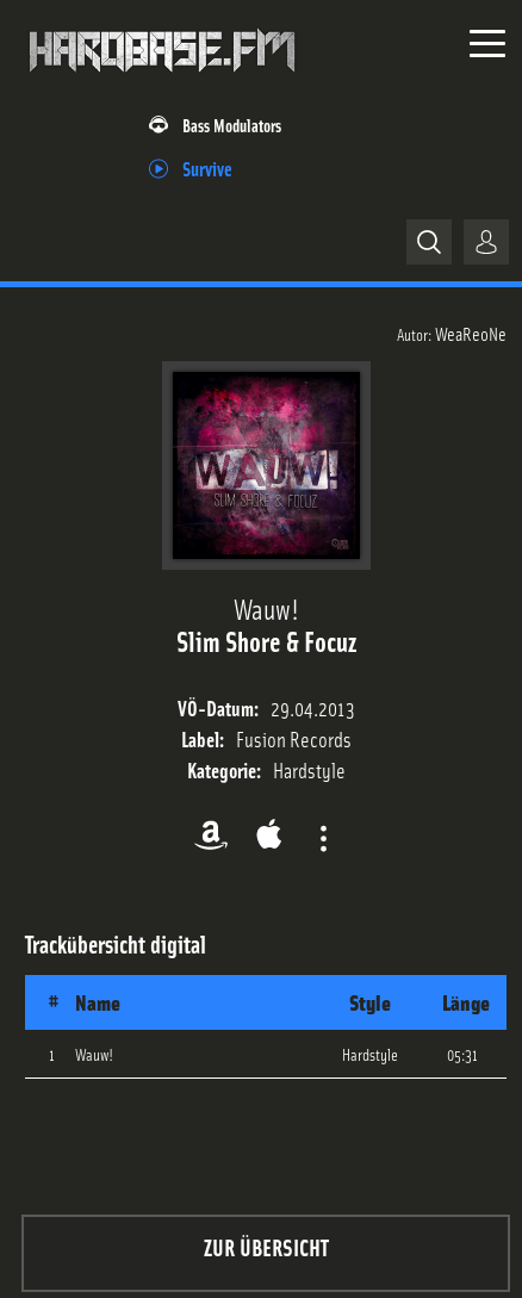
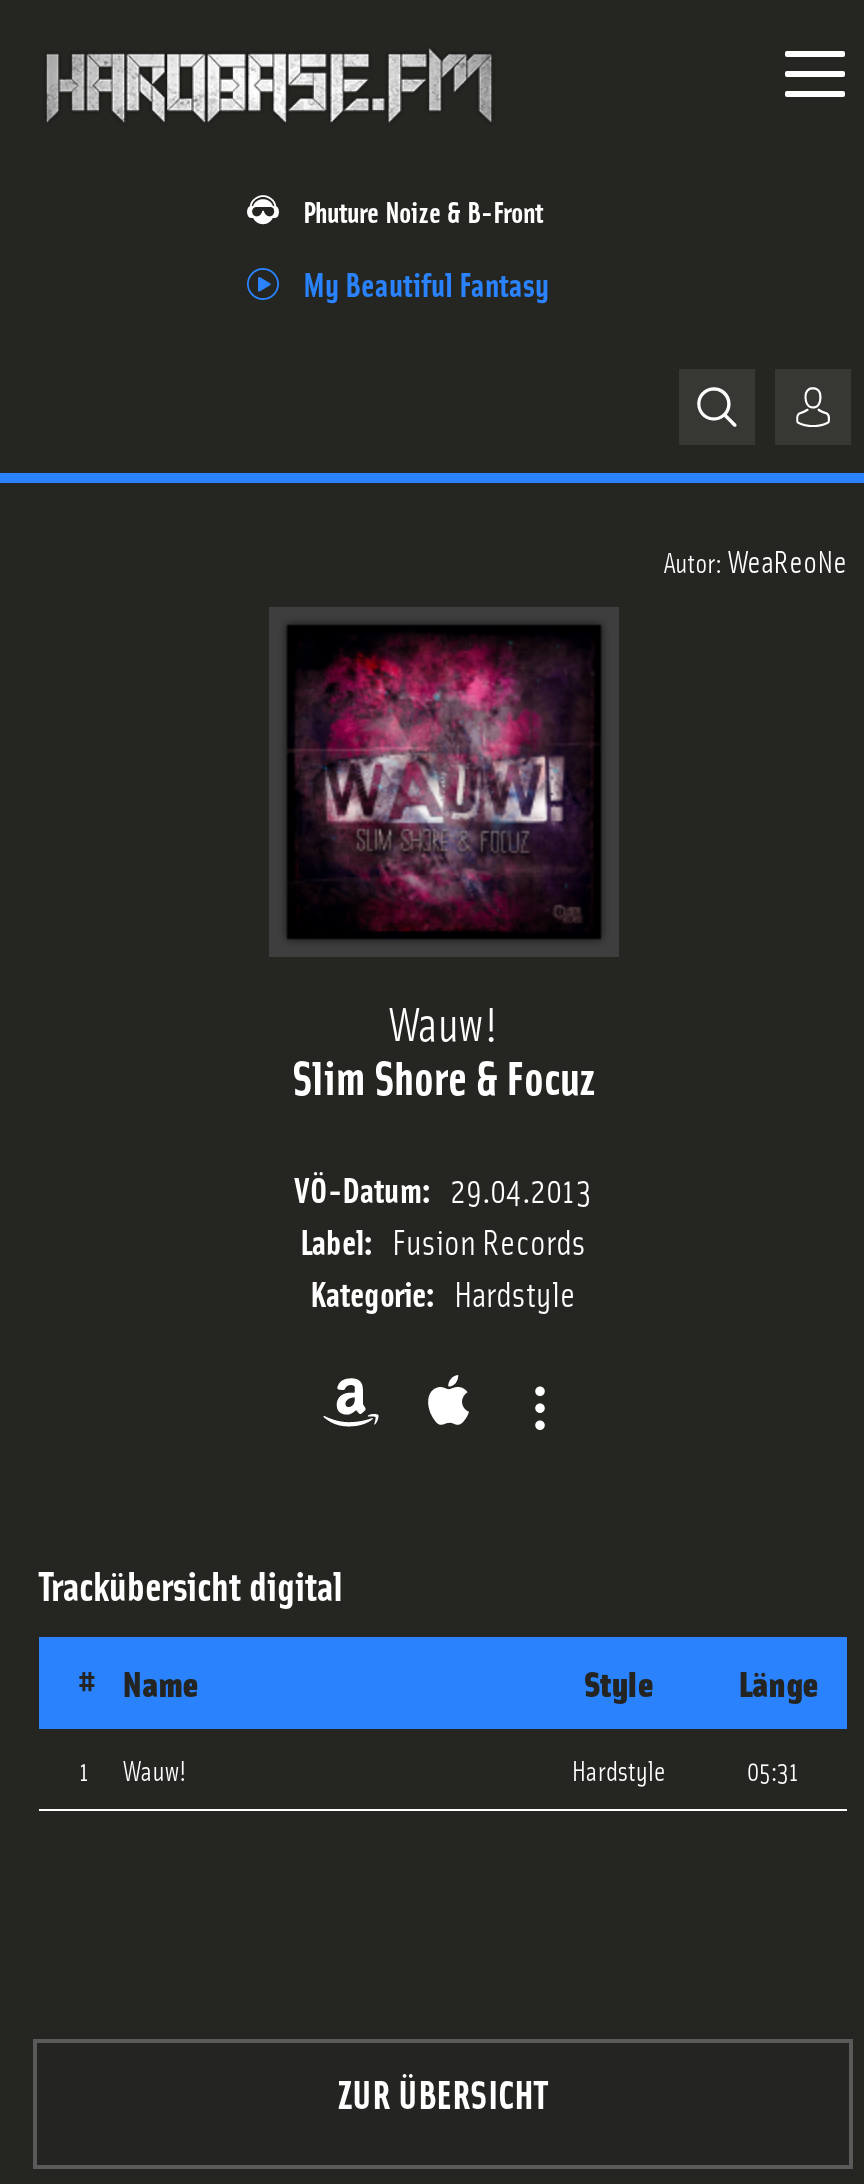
- Bass Modulators
+ Phuture Noize & B-Front

- Survive
+ My Beautiful Fantasy
